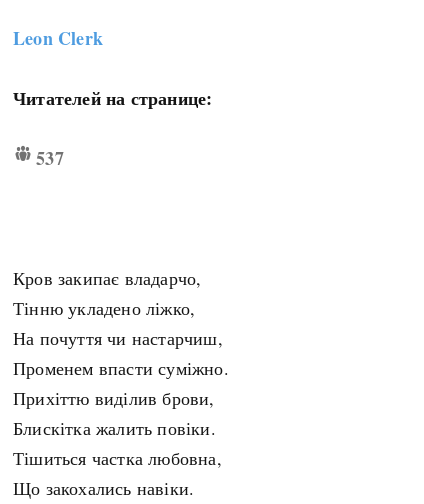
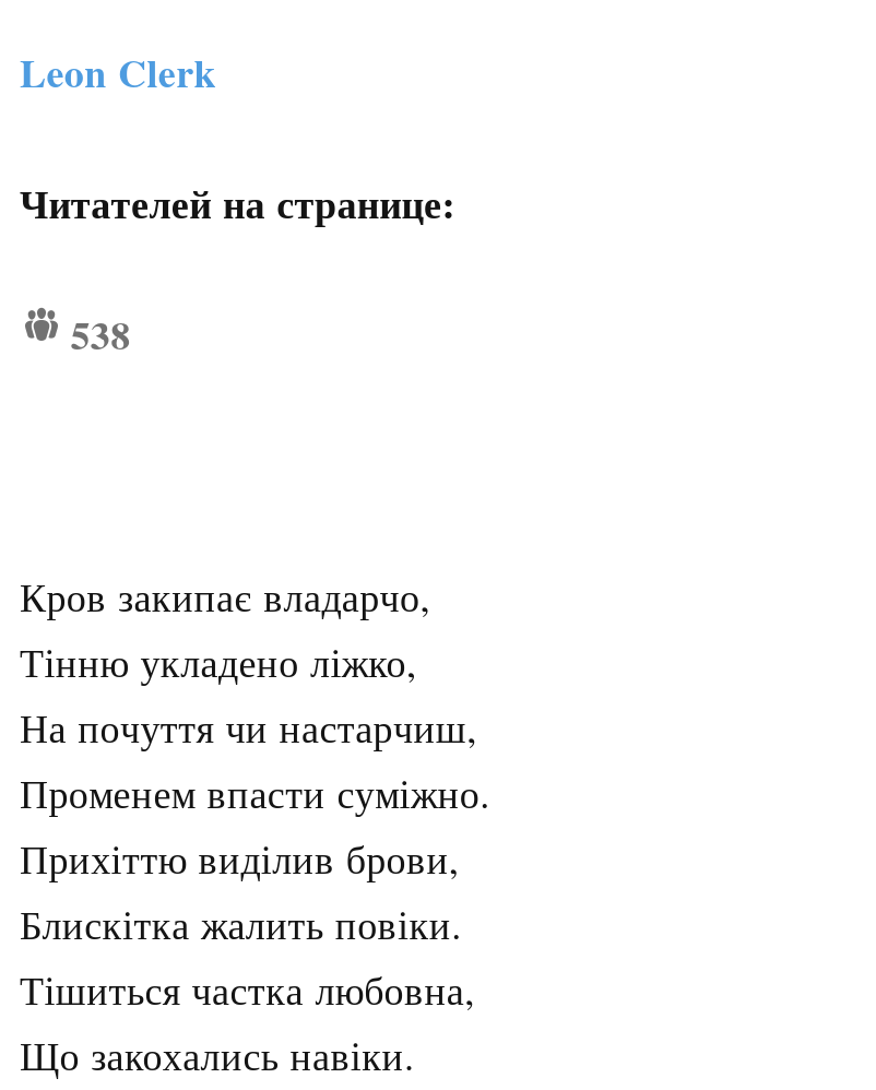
- 537
+ 538
